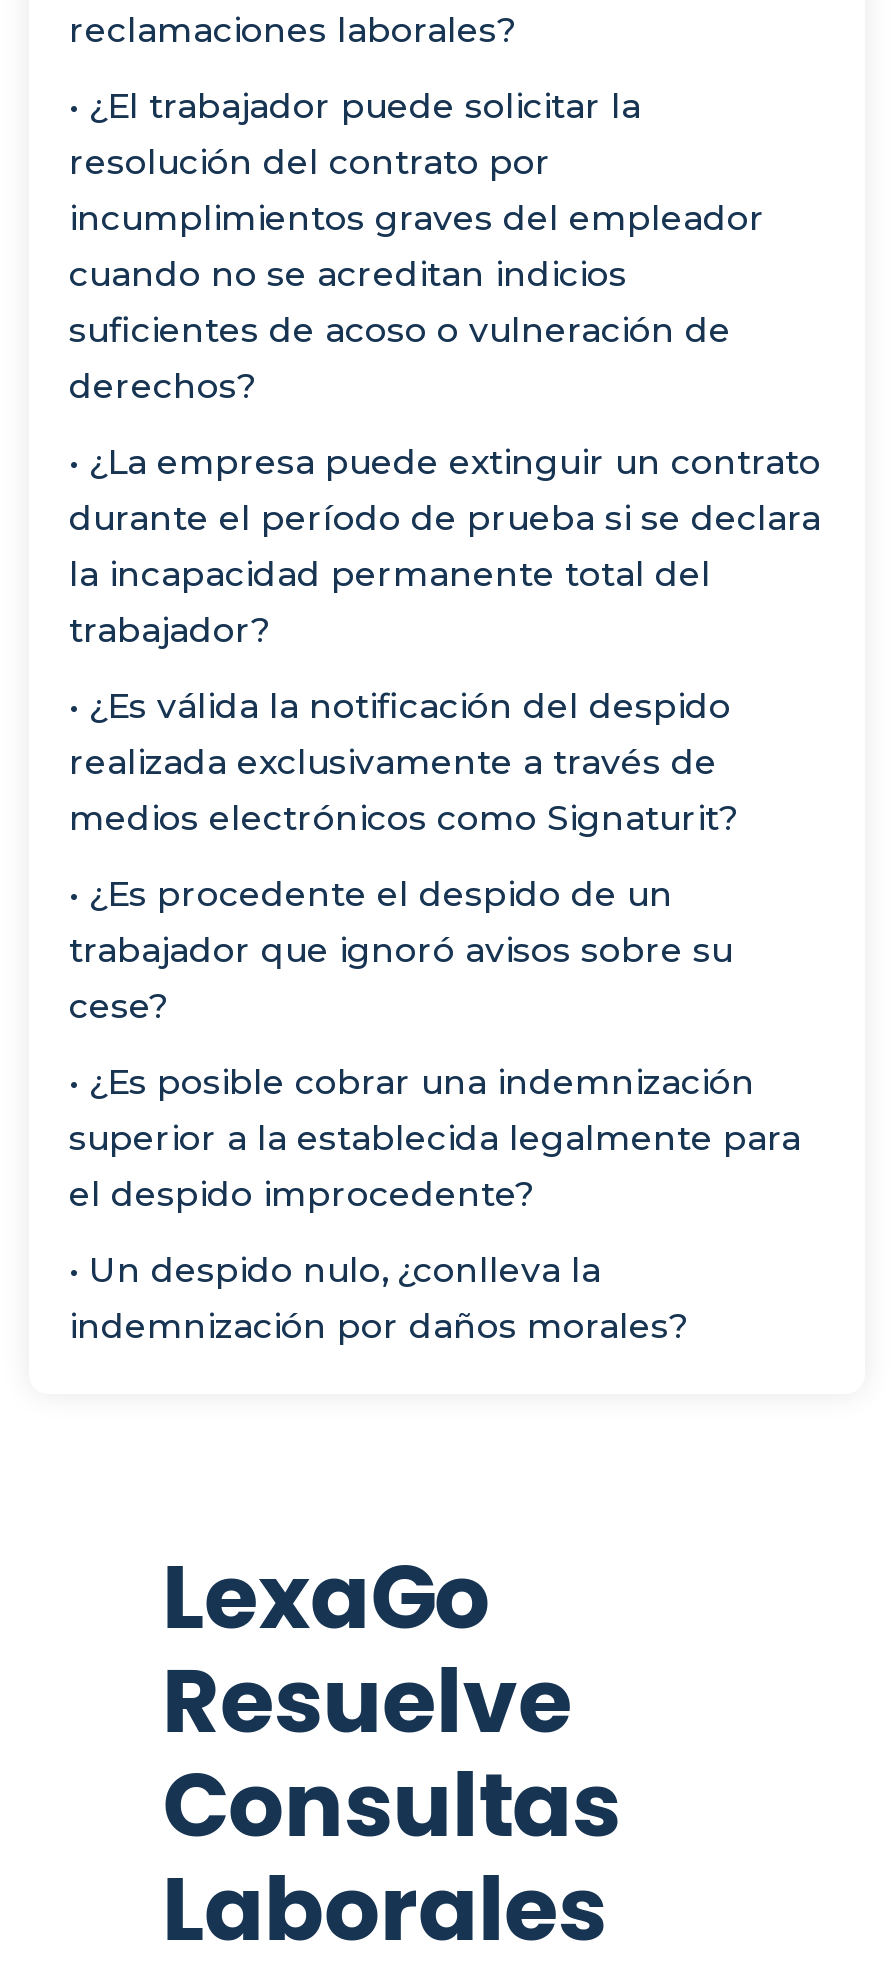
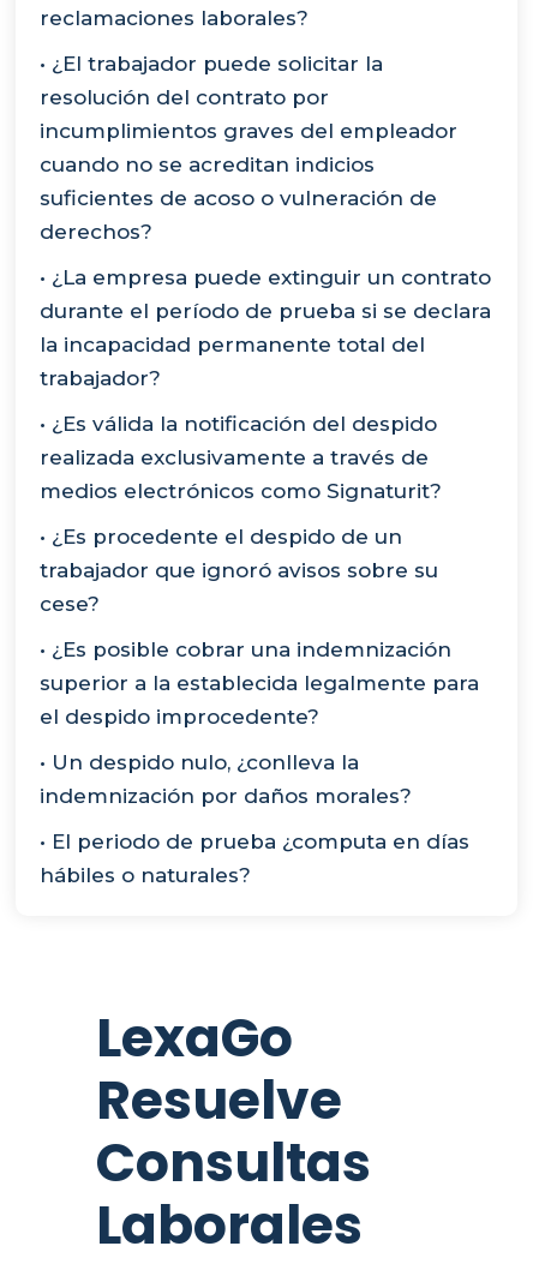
+ • El periodo de prueba ¿computa en días
+ hábiles o naturales?
